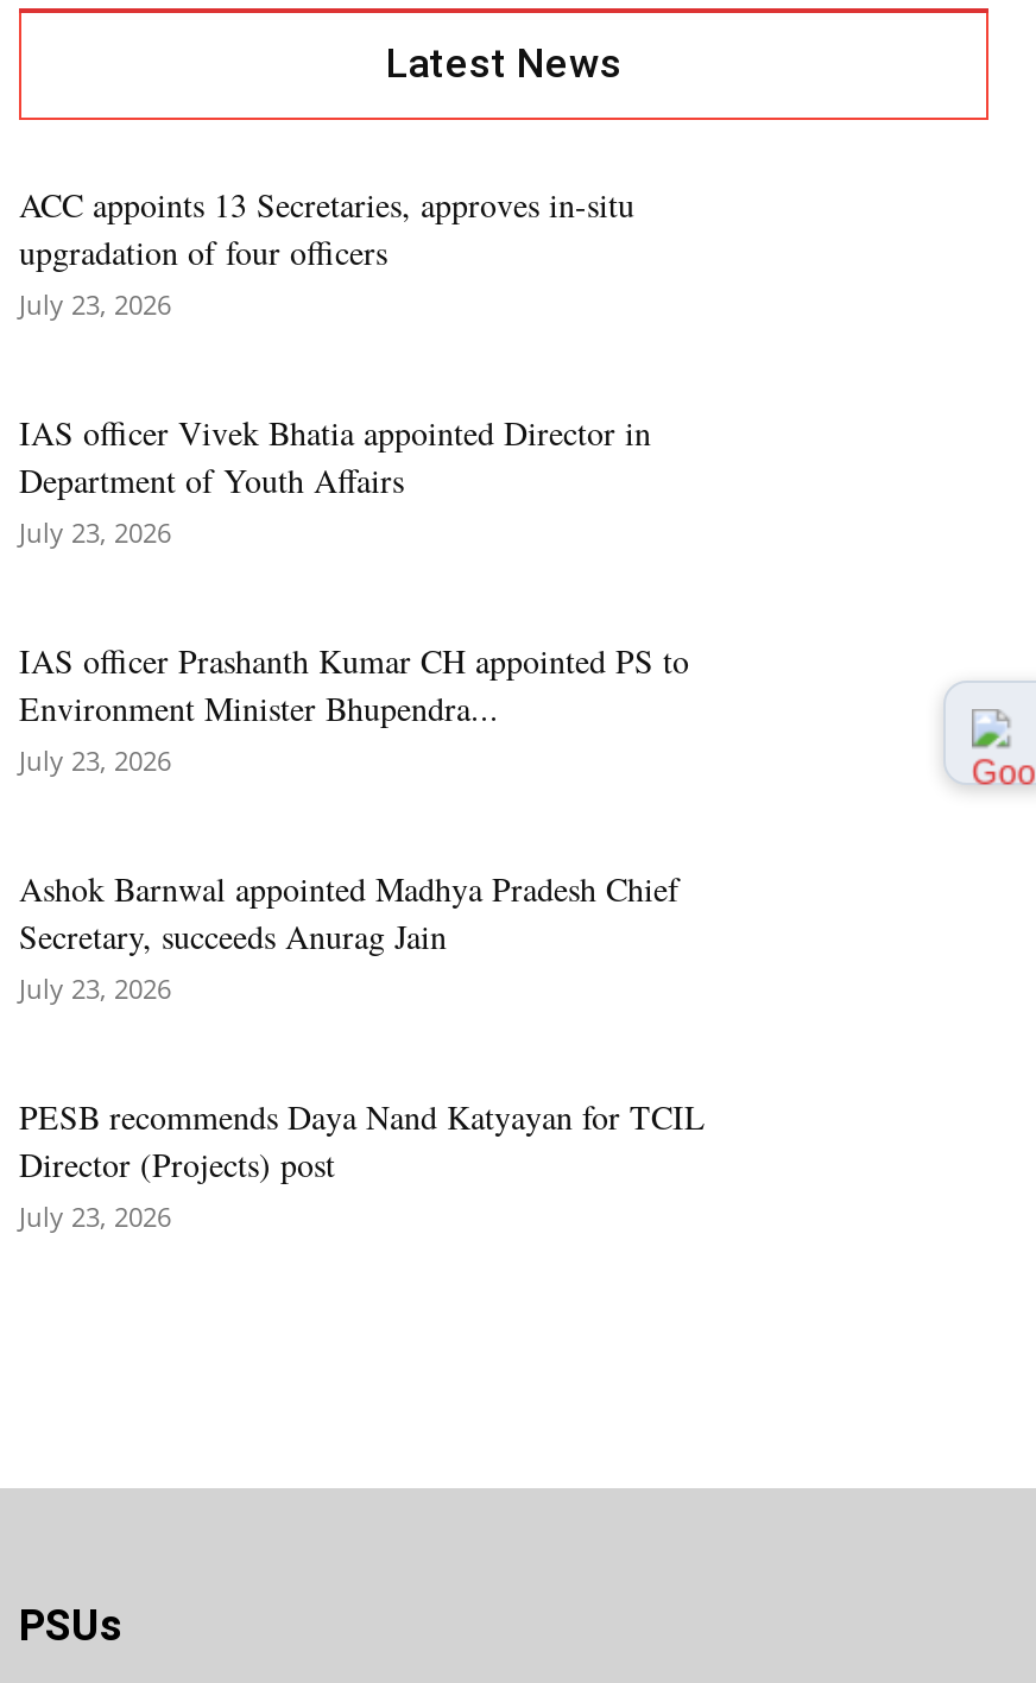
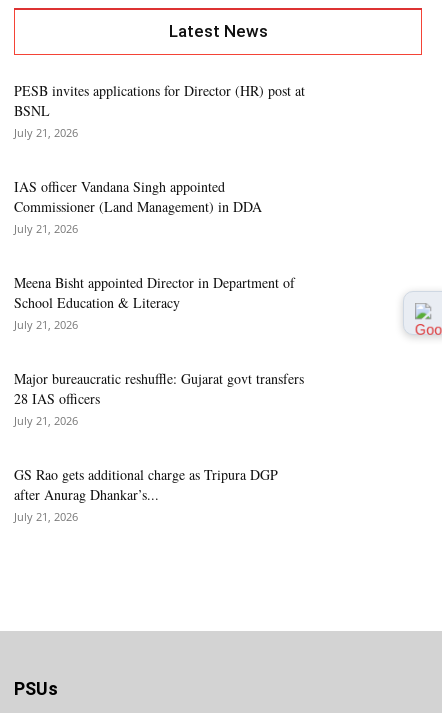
- ACC appoints 13 Secretaries, approves in-situ
- upgradation of four officers
- July 23, 2026
+ PESB invites applications for Director (HR) post at
+ BSNL
+ July 21, 2026

- IAS officer Vivek Bhatia appointed Director in
- Department of Youth Affairs
- July 23, 2026
+ IAS officer Vandana Singh appointed
+ Commissioner (Land Management) in DDA
+ July 21, 2026

- IAS officer Prashanth Kumar CH appointed PS to
- Environment Minister Bhupendra...
- July 23, 2026
+ Meena Bisht appointed Director in Department of
+ School Education & Literacy
+ July 21, 2026

- Ashok Barnwal appointed Madhya Pradesh Chief
- Secretary, succeeds Anurag Jain
- July 23, 2026
+ Major bureaucratic reshuffle: Gujarat govt transfers
+ 28 IAS officers
+ July 21, 2026

- PESB recommends Daya Nand Katyayan for TCIL
- Director (Projects) post
- July 23, 2026
+ GS Rao gets additional charge as Tripura DGP
+ after Anurag Dhankar’s...
+ July 21, 2026
